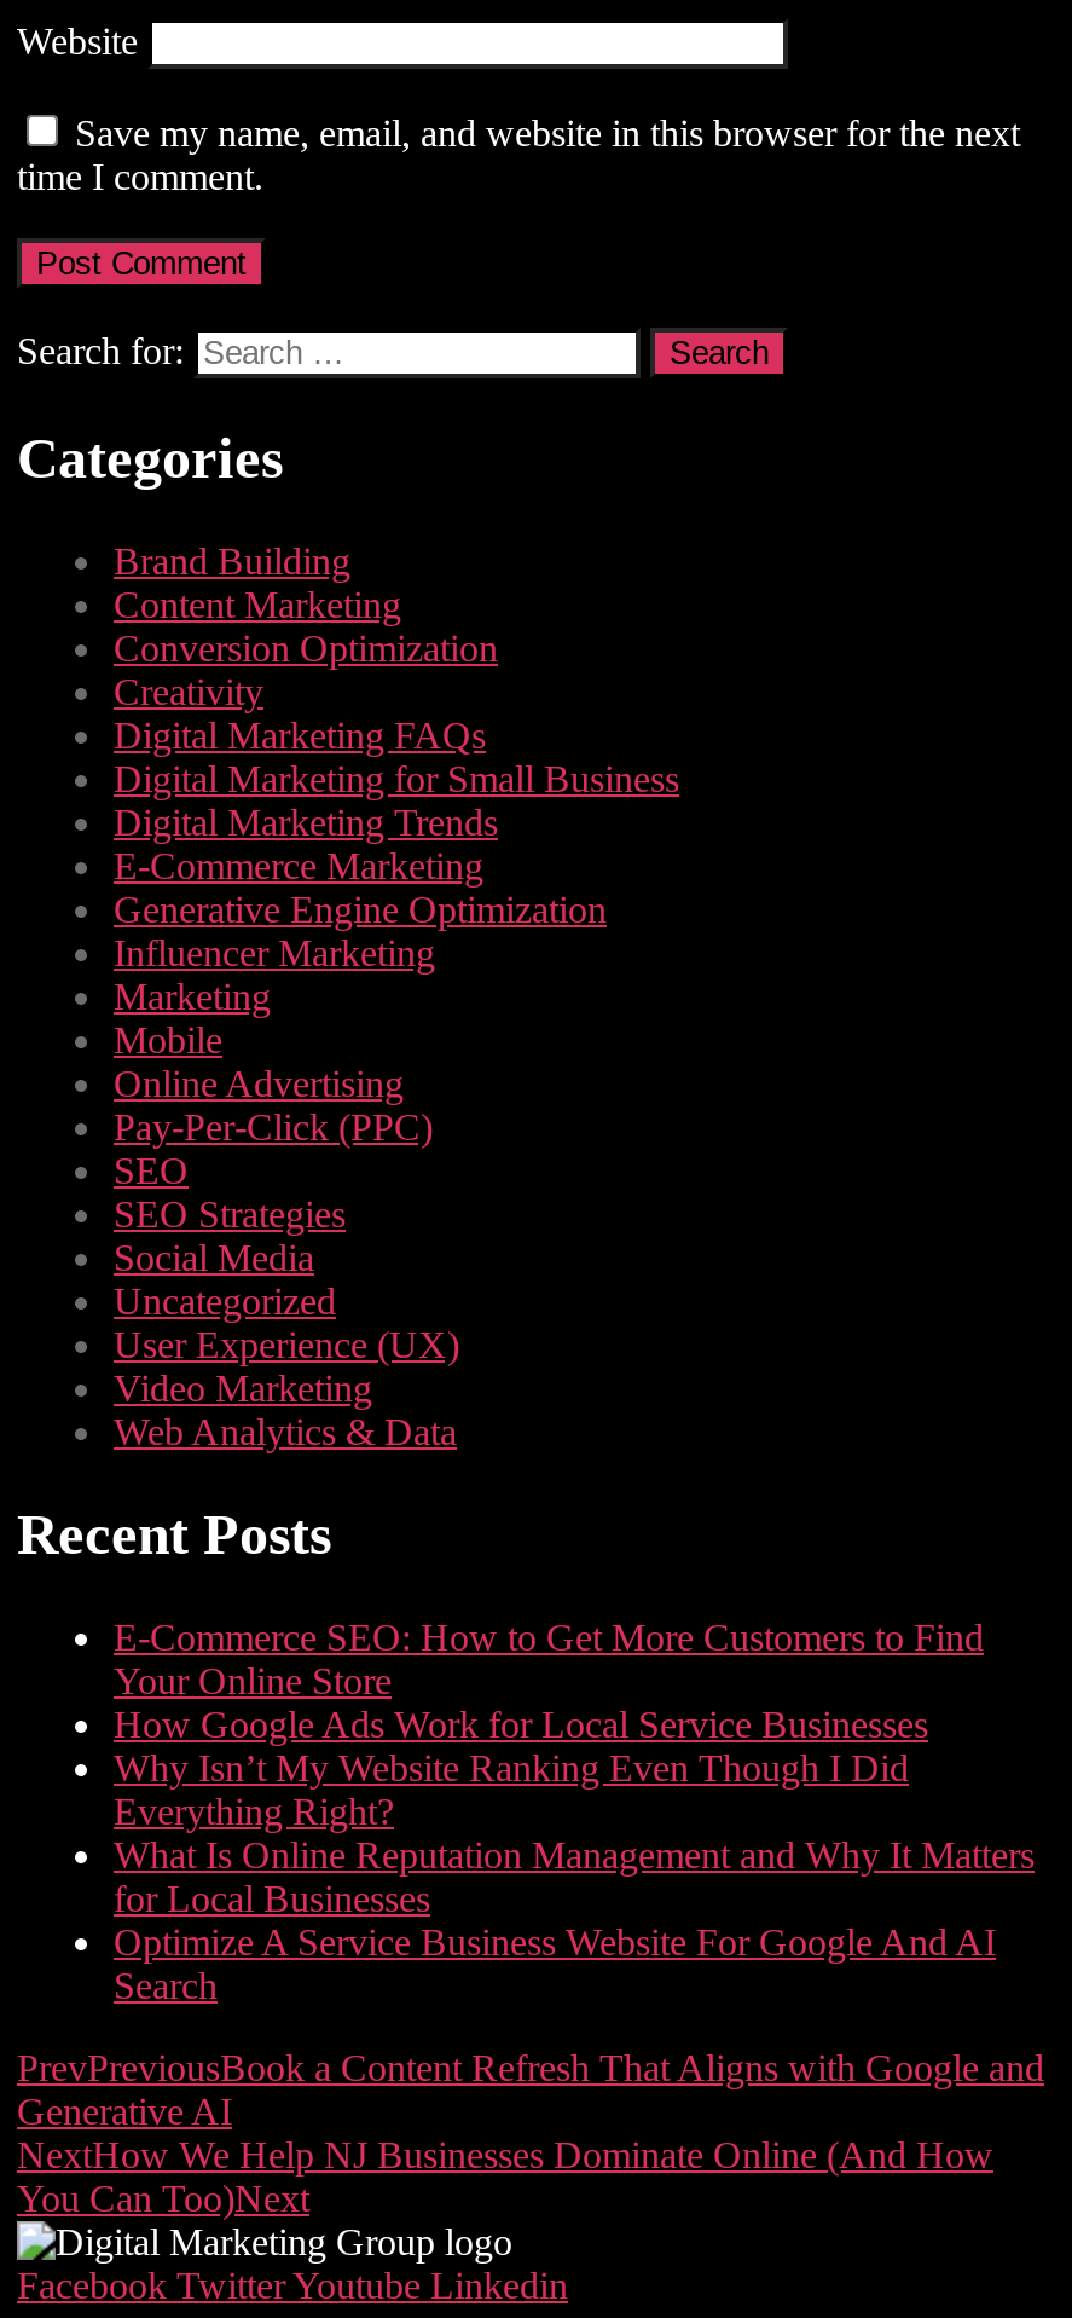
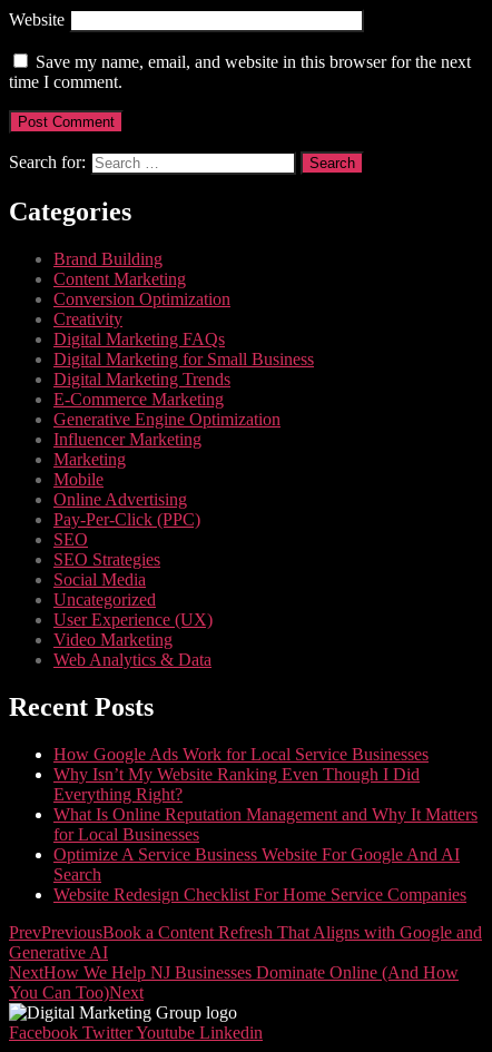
- E-Commerce SEO: How to Get More Customers to Find
- Your Online Store

moved up: How Google Ads Work for Local Service Businesses | Why Isn’t My Website Ranking Even Though I Did | Everything Right? | What Is Online Reputation Management and Why It Matters | for Local Businesses | Optimize A Service Business Website For Google And AI | Search

+ Website Redesign Checklist For Home Service Companies
